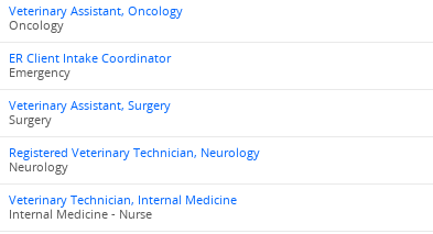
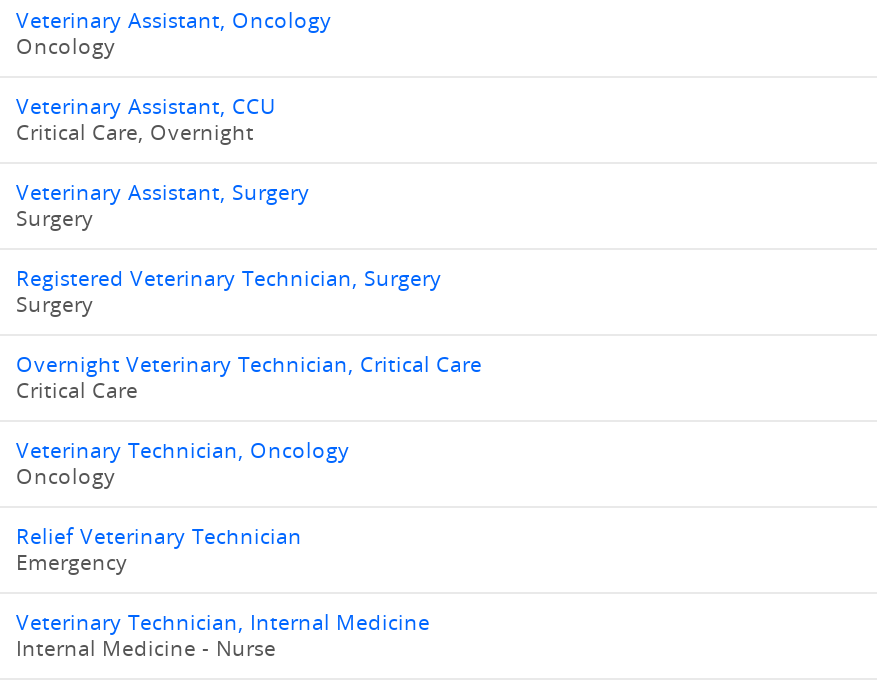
- ER Client Intake Coordinator
- Emergency
+ Veterinary Assistant, CCU
+ Critical Care, Overnight

- Registered Veterinary Technician, Neurology
- Neurology
+ Registered Veterinary Technician, Surgery
+ Surgery
+ Overnight Veterinary Technician, Critical Care
+ Critical Care
+ Veterinary Technician, Oncology
+ Oncology
+ Relief Veterinary Technician
+ Emergency
